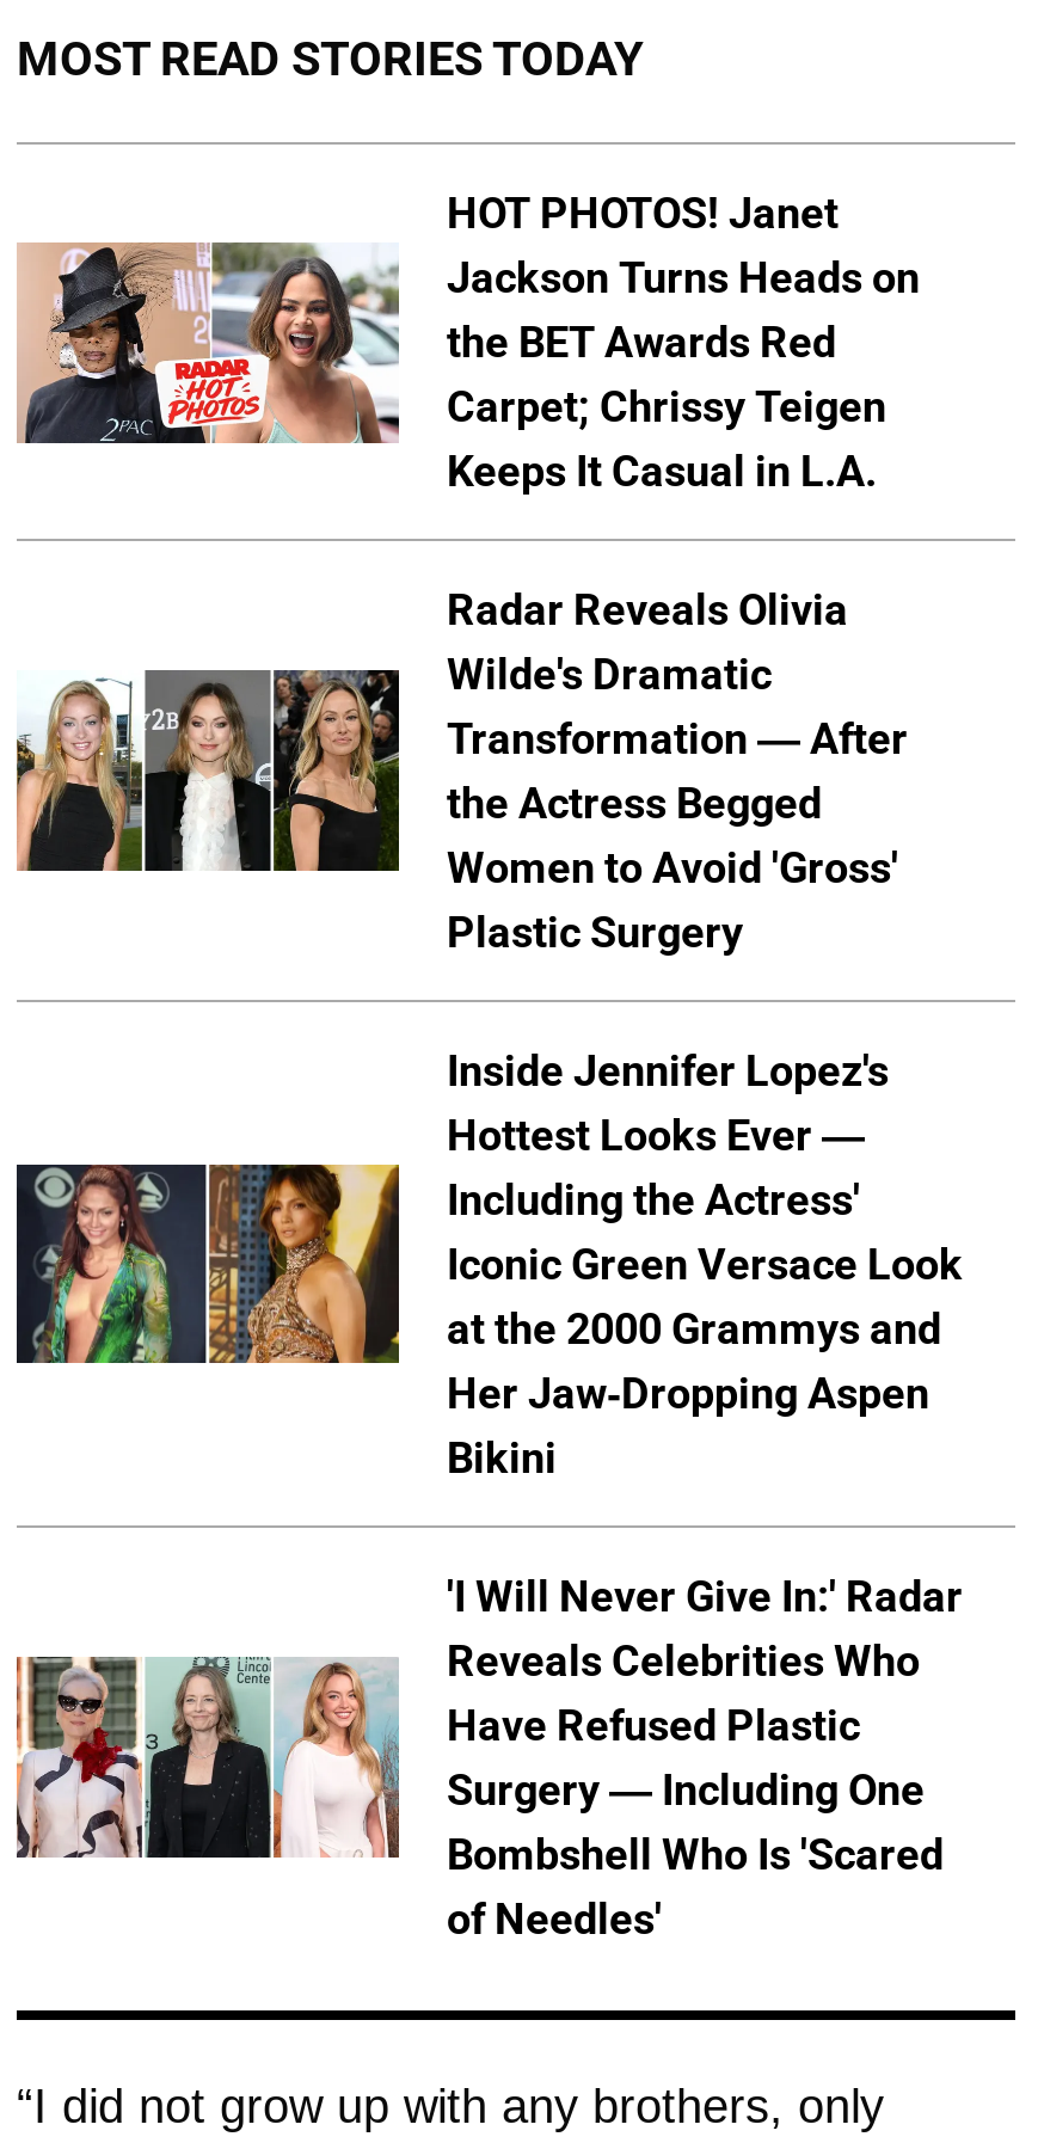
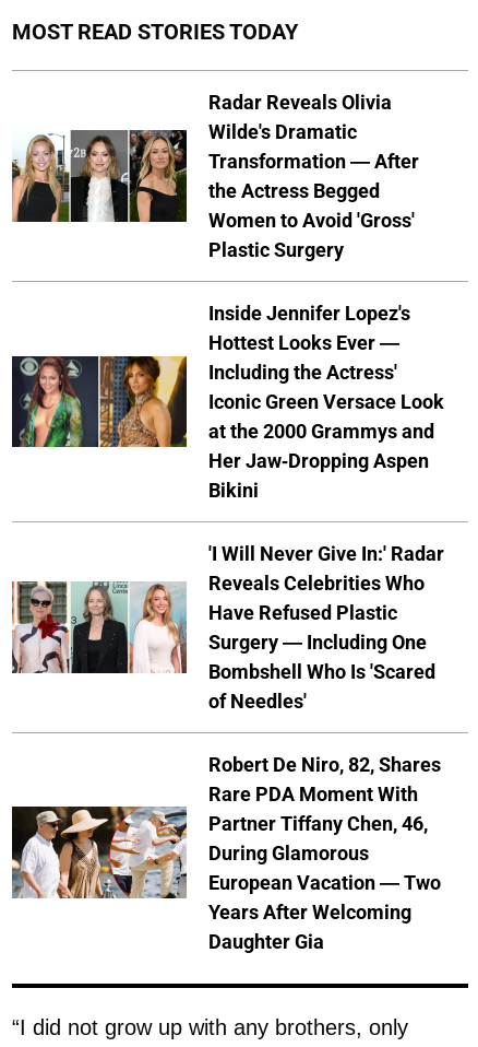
- [image]
- HOT PHOTOS! Janet
- Jackson Turns Heads on
- the BET Awards Red
- Carpet; Chrissy Teigen
- Keeps It Casual in L.A.

moved up: [image] | Radar Reveals Olivia | Wilde's Dramatic | ... | Bombshell Who Is 'Scared | of Needles'

+ [image]
+ Robert De Niro, 82, Shares
+ Rare PDA Moment With
+ Partner Tiffany Chen, 46,
+ During Glamorous
+ European Vacation — Two
+ Years After Welcoming
+ Daughter Gia
